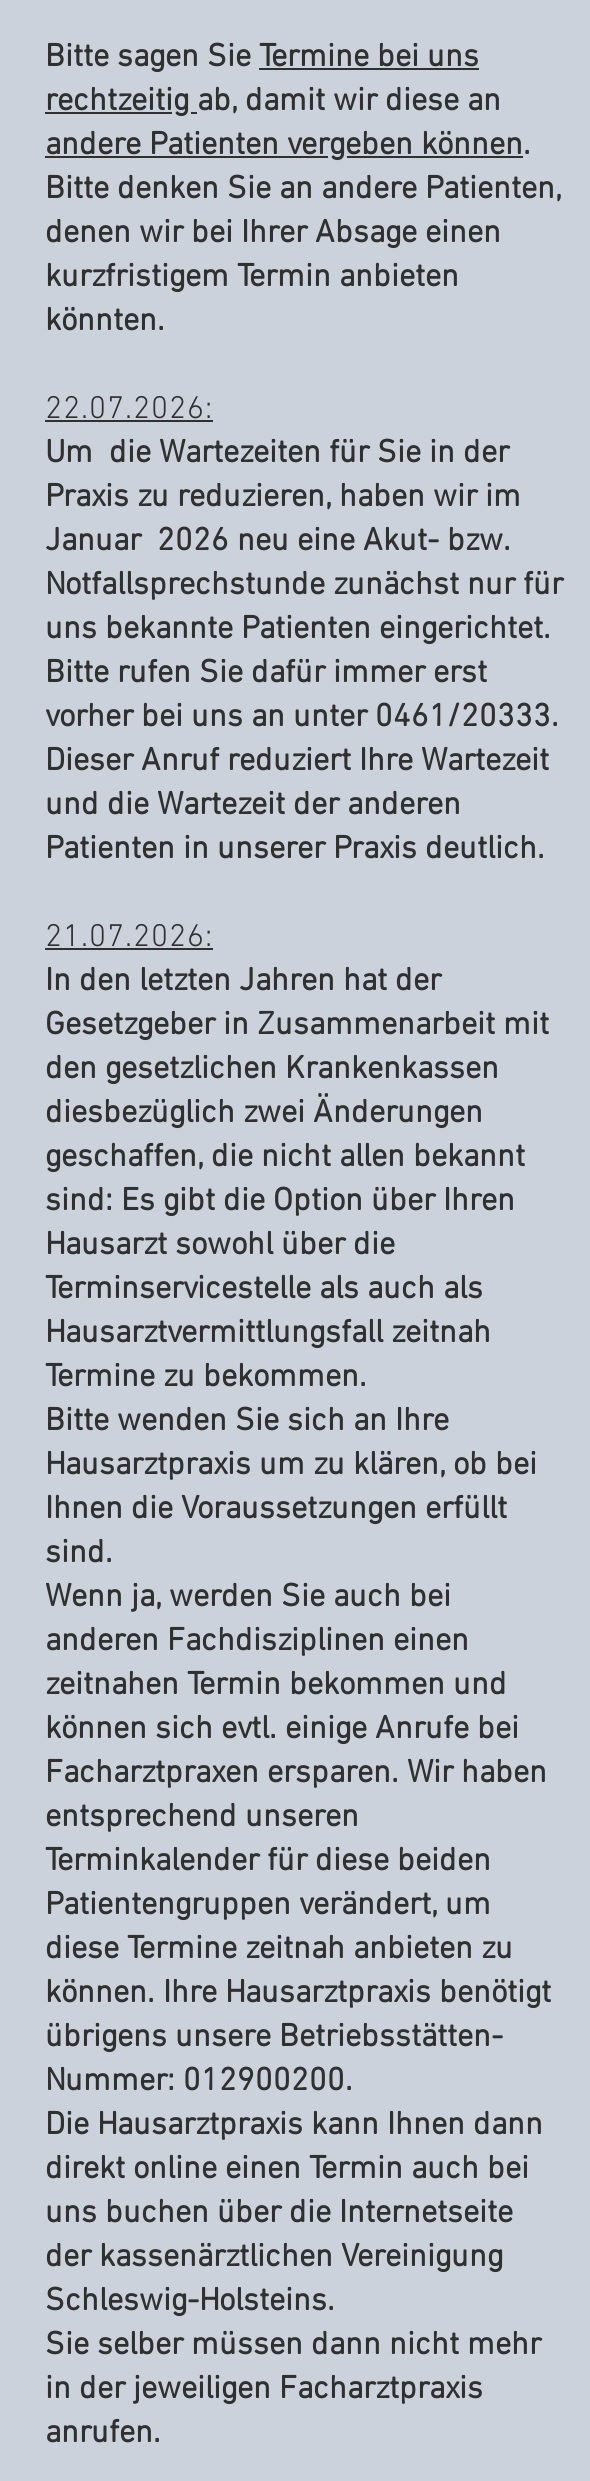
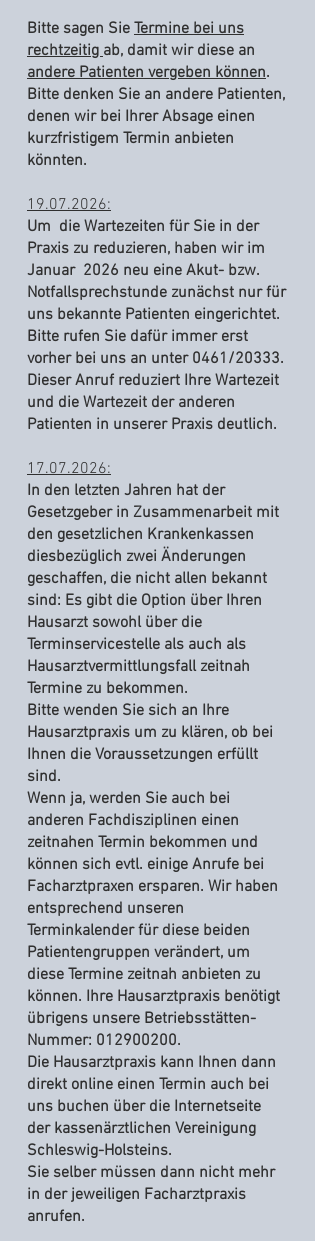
- 22.07.2026:
+ 19.07.2026:

- 21.07.2026:
+ 17.07.2026:
